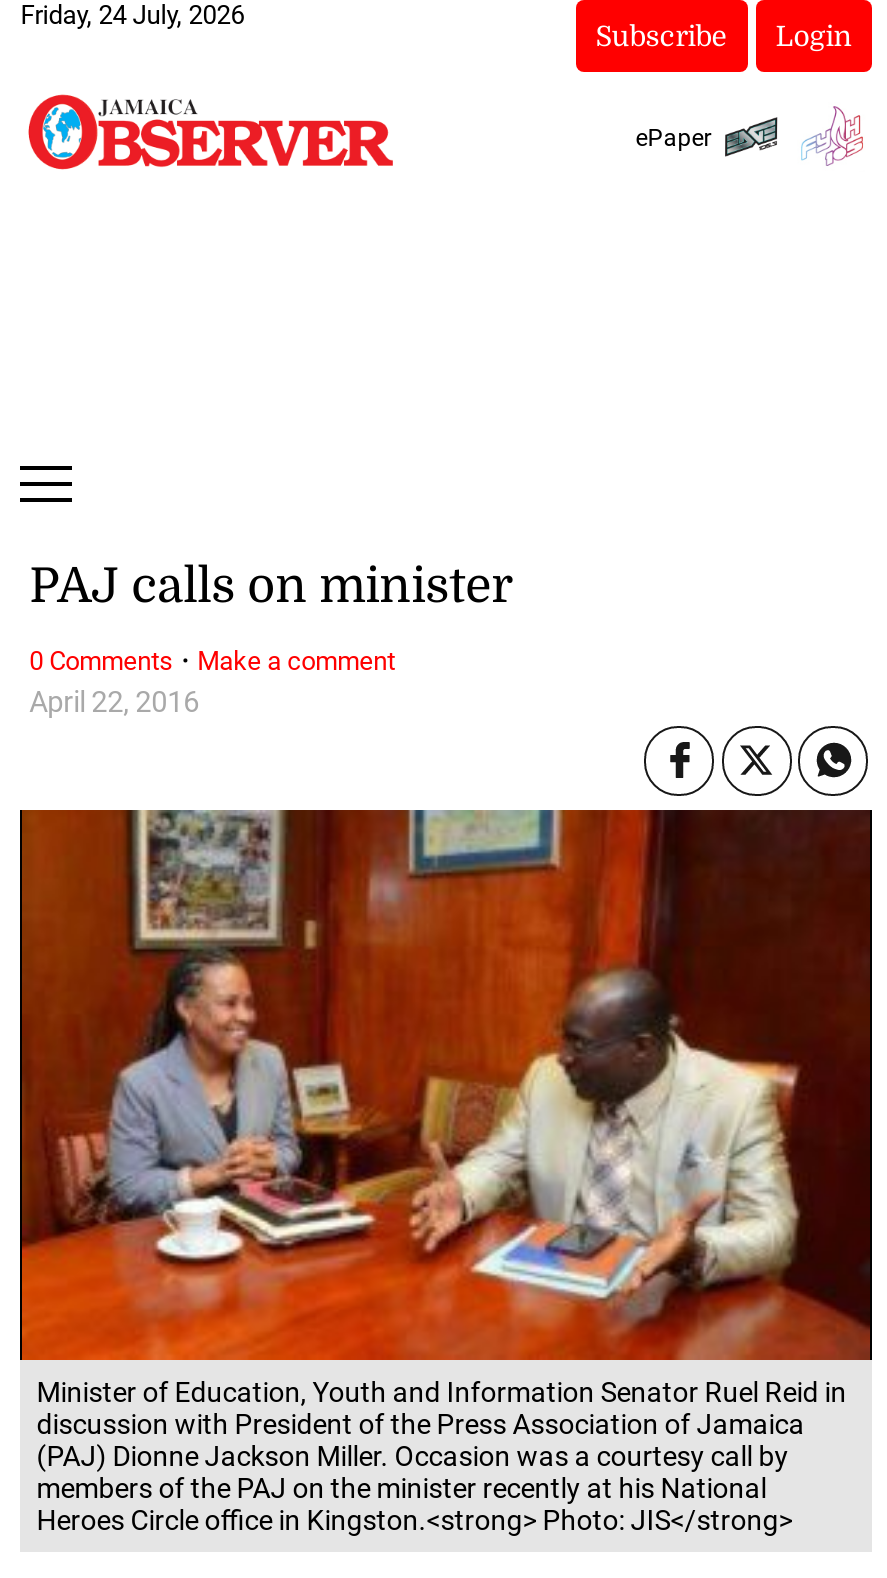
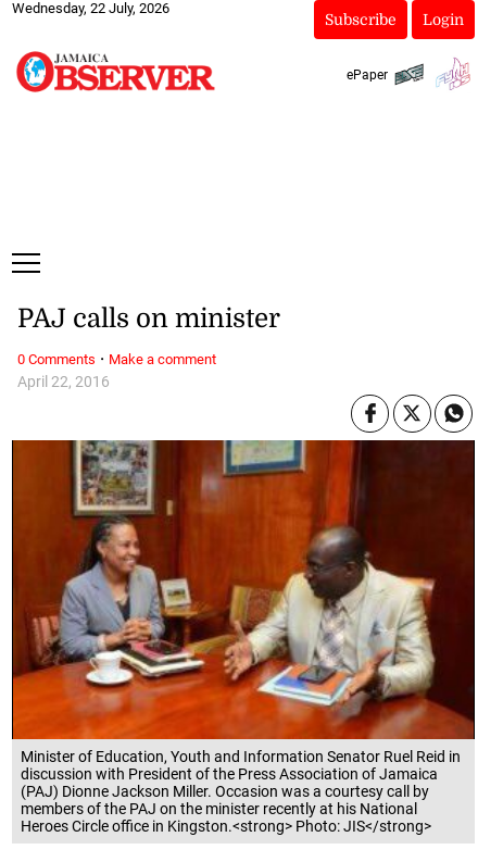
- Friday, 24 July, 2026
+ Wednesday, 22 July, 2026
